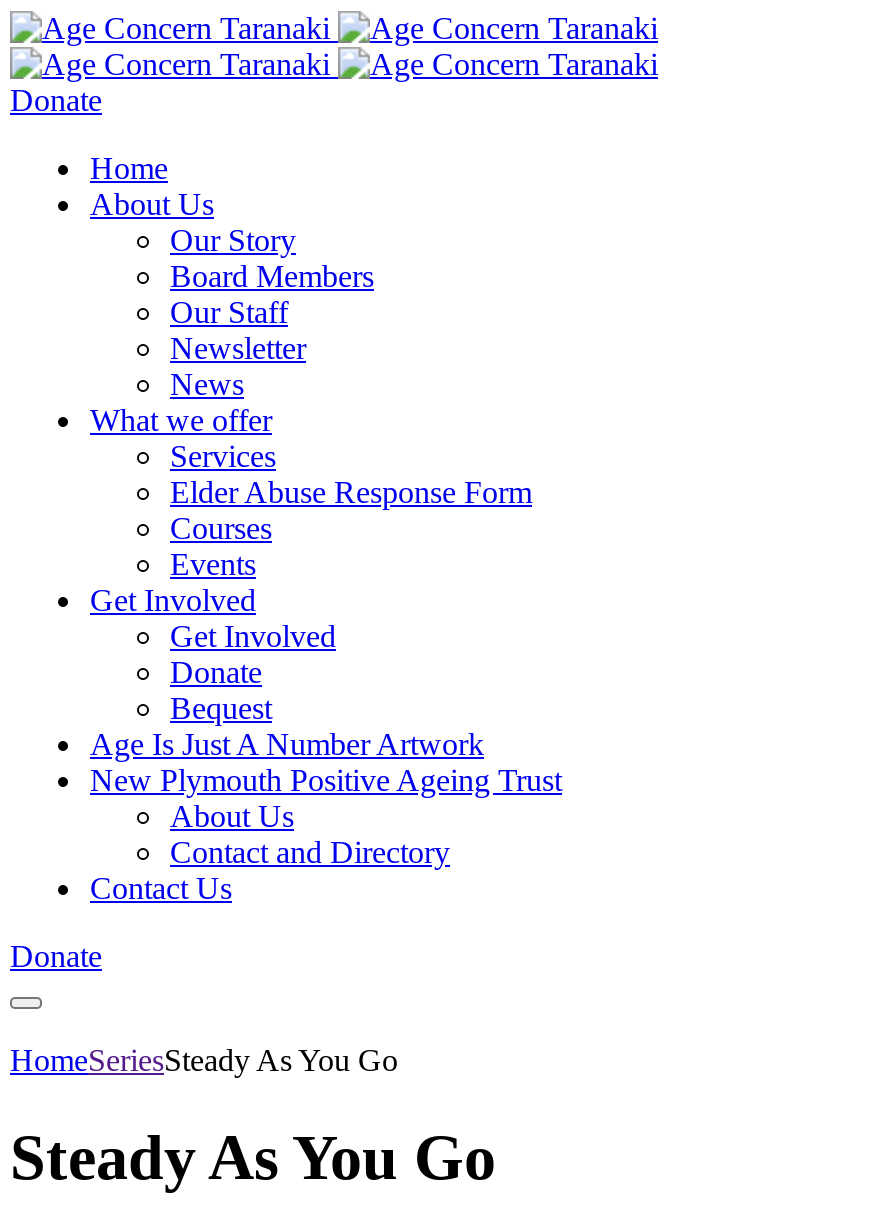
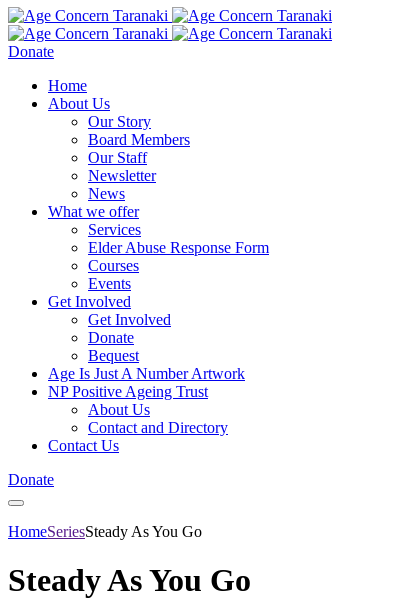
- New Plymouth Positive Ageing Trust
+ NP Positive Ageing Trust
